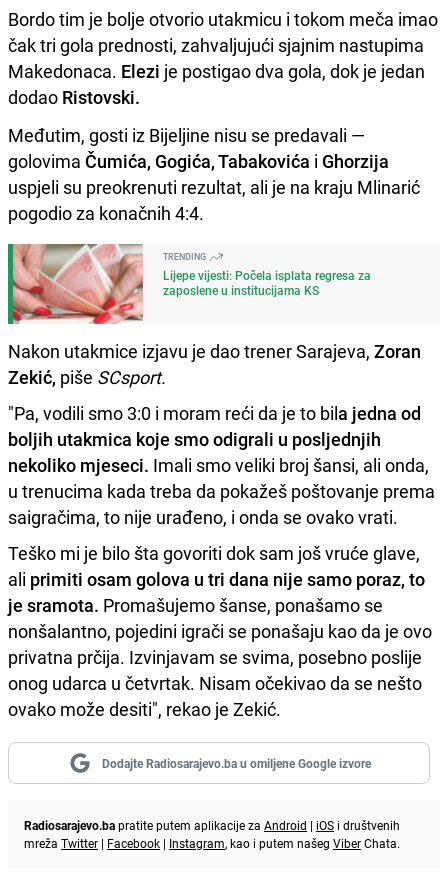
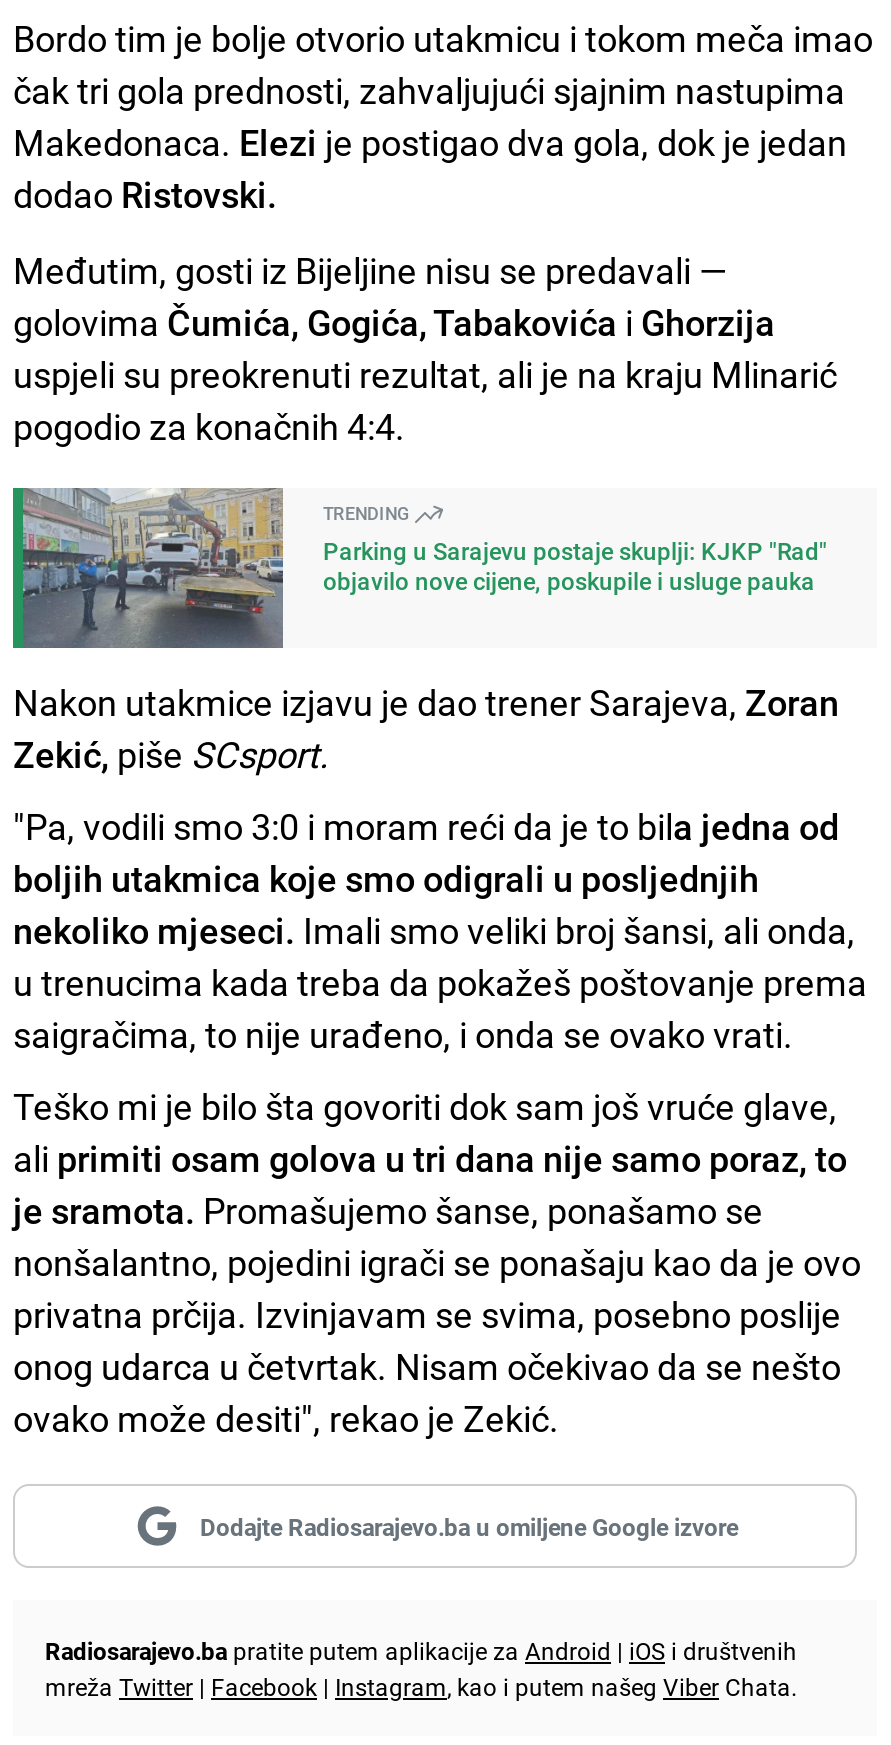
- [image]
- Lijepe vijesti: Počela isplata regresa za
- zaposlene u institucijama KS
+ [image]
+ Parking u Sarajevu postaje skuplji: KJKP "Rad"
+ objavilo nove cijene, poskupile i usluge pauka
